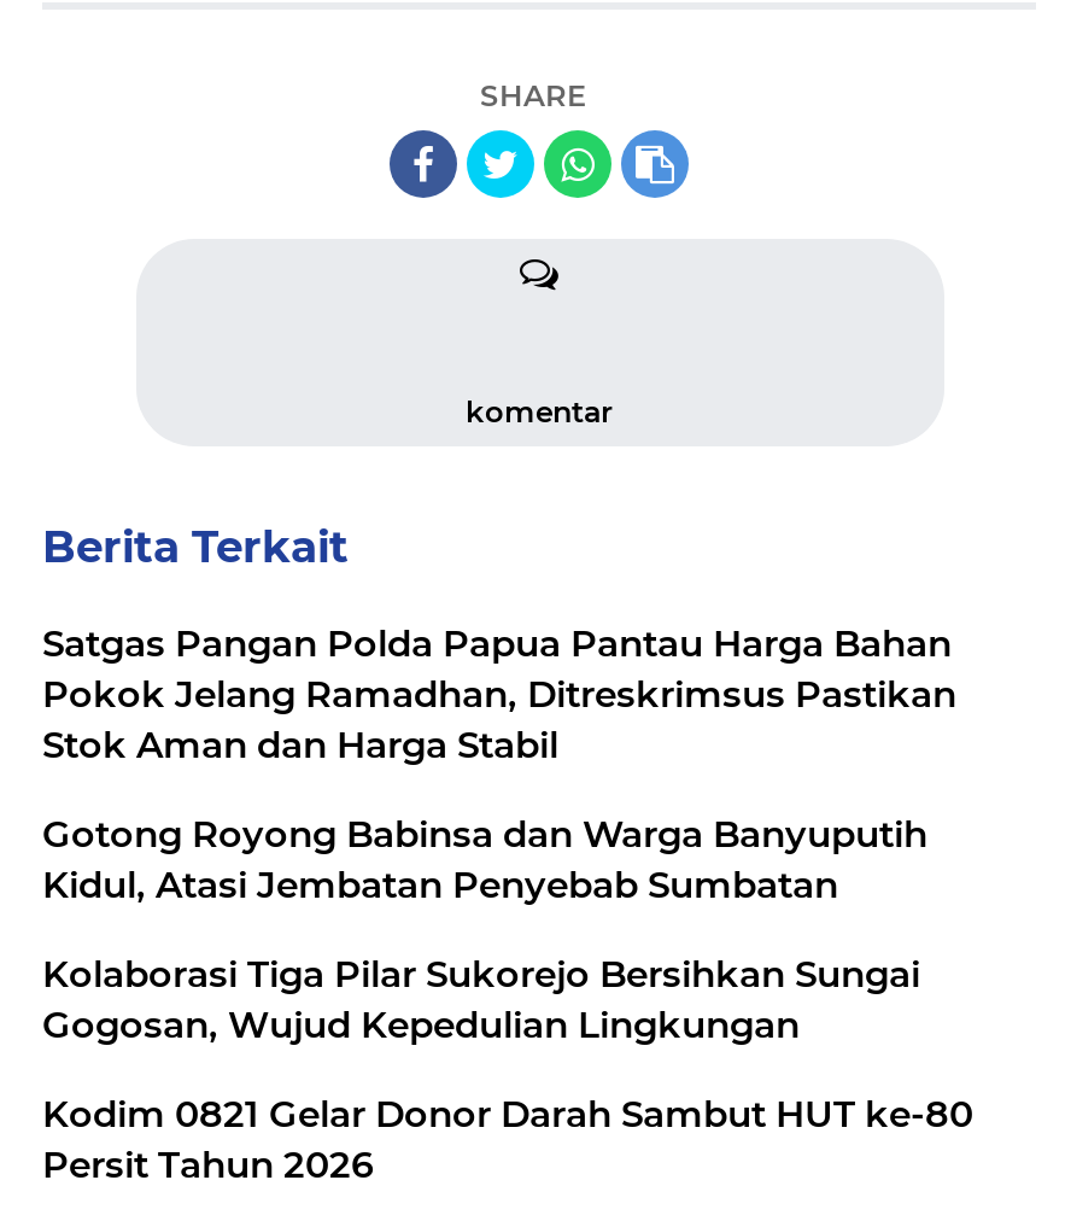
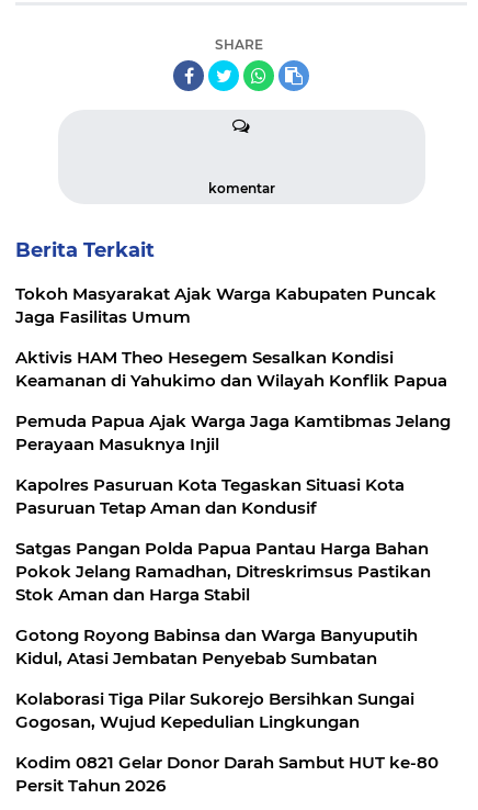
+ Tokoh Masyarakat Ajak Warga Kabupaten Puncak
+ Jaga Fasilitas Umum
+ Aktivis HAM Theo Hesegem Sesalkan Kondisi
+ Keamanan di Yahukimo dan Wilayah Konflik Papua
+ Pemuda Papua Ajak Warga Jaga Kamtibmas Jelang
+ Perayaan Masuknya Injil
+ Kapolres Pasuruan Kota Tegaskan Situasi Kota
+ Pasuruan Tetap Aman dan Kondusif
